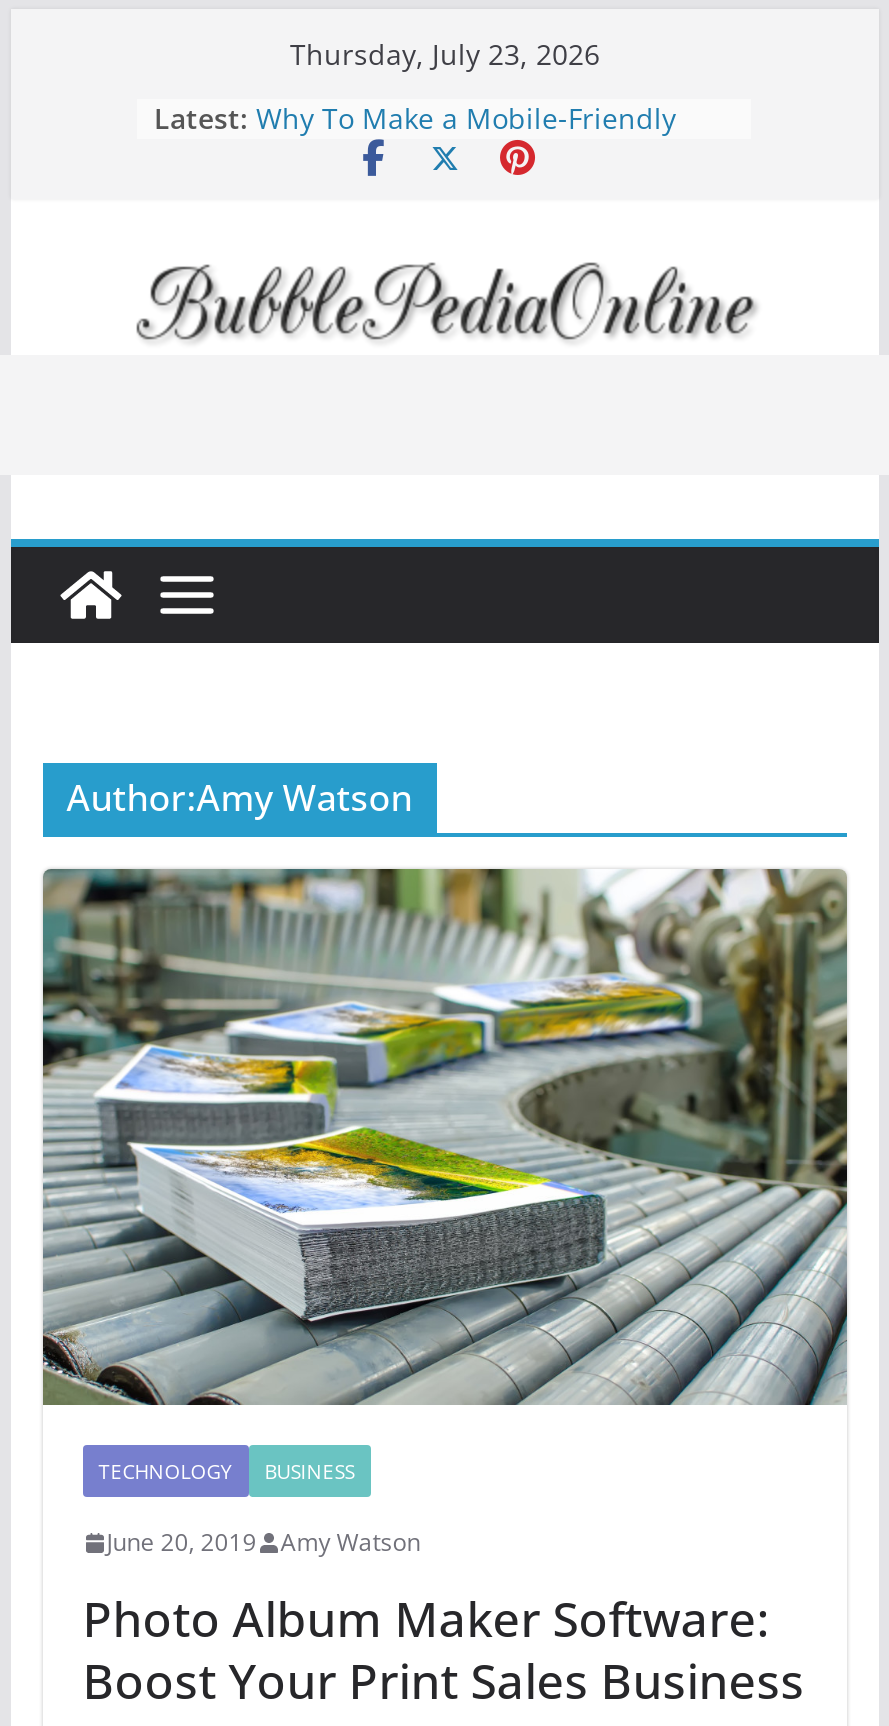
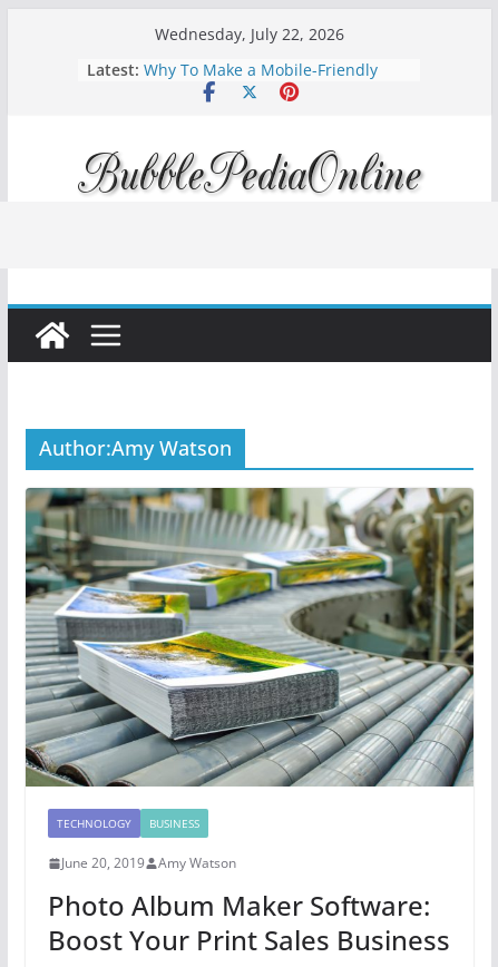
- Thursday, July 23, 2026
+ Wednesday, July 22, 2026
